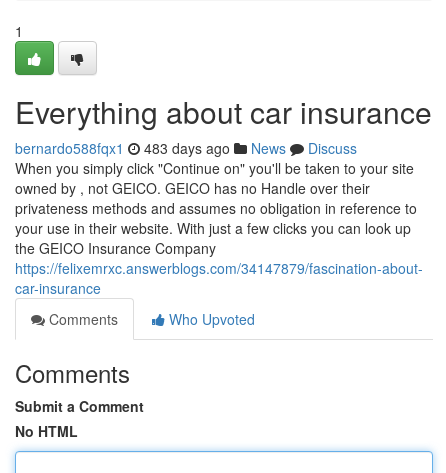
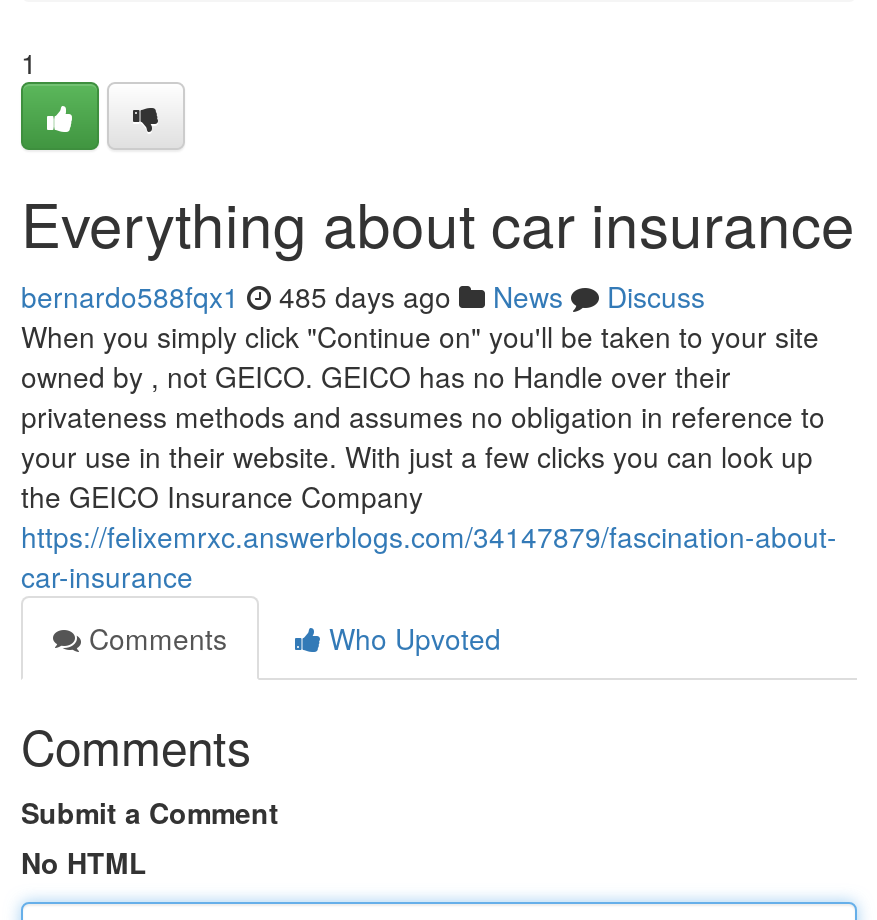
- bernardo588fqx1 483 days ago News Discuss
+ bernardo588fqx1 485 days ago News Discuss
